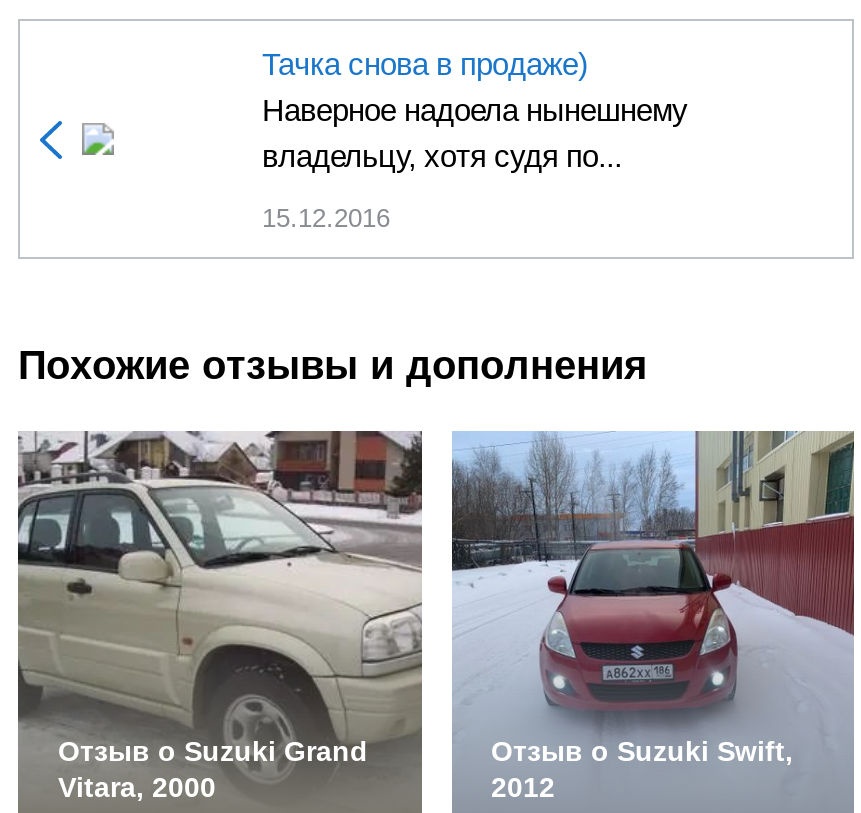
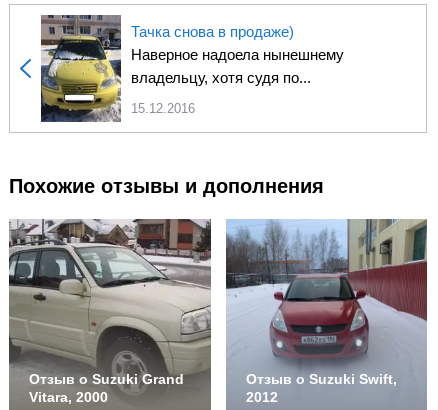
+ [image]
